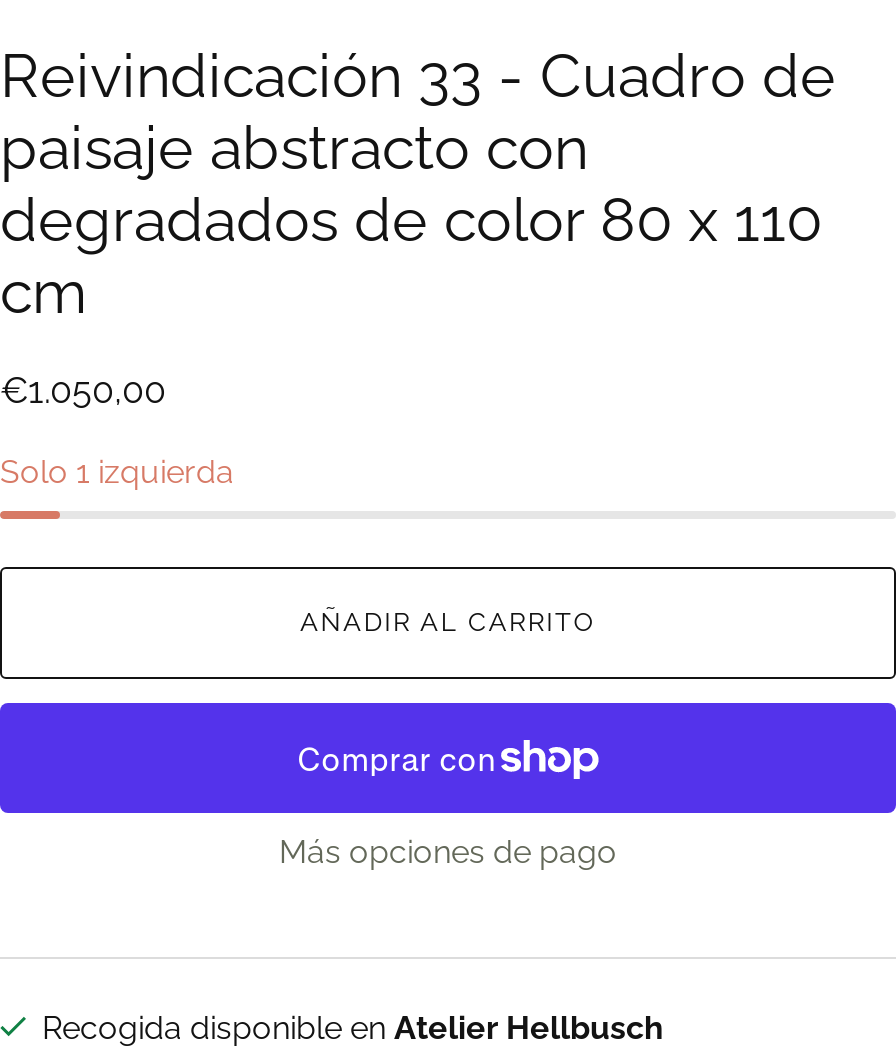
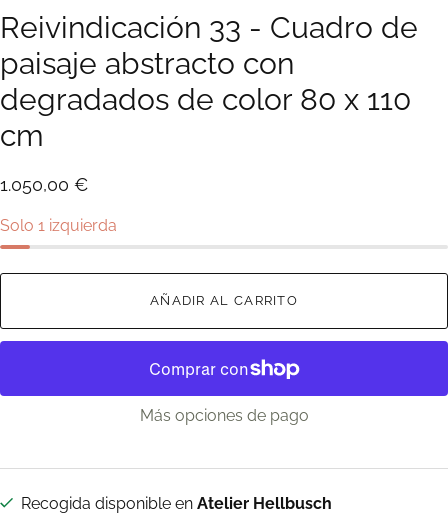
- €1.050,00
+ 1.050,00 €
